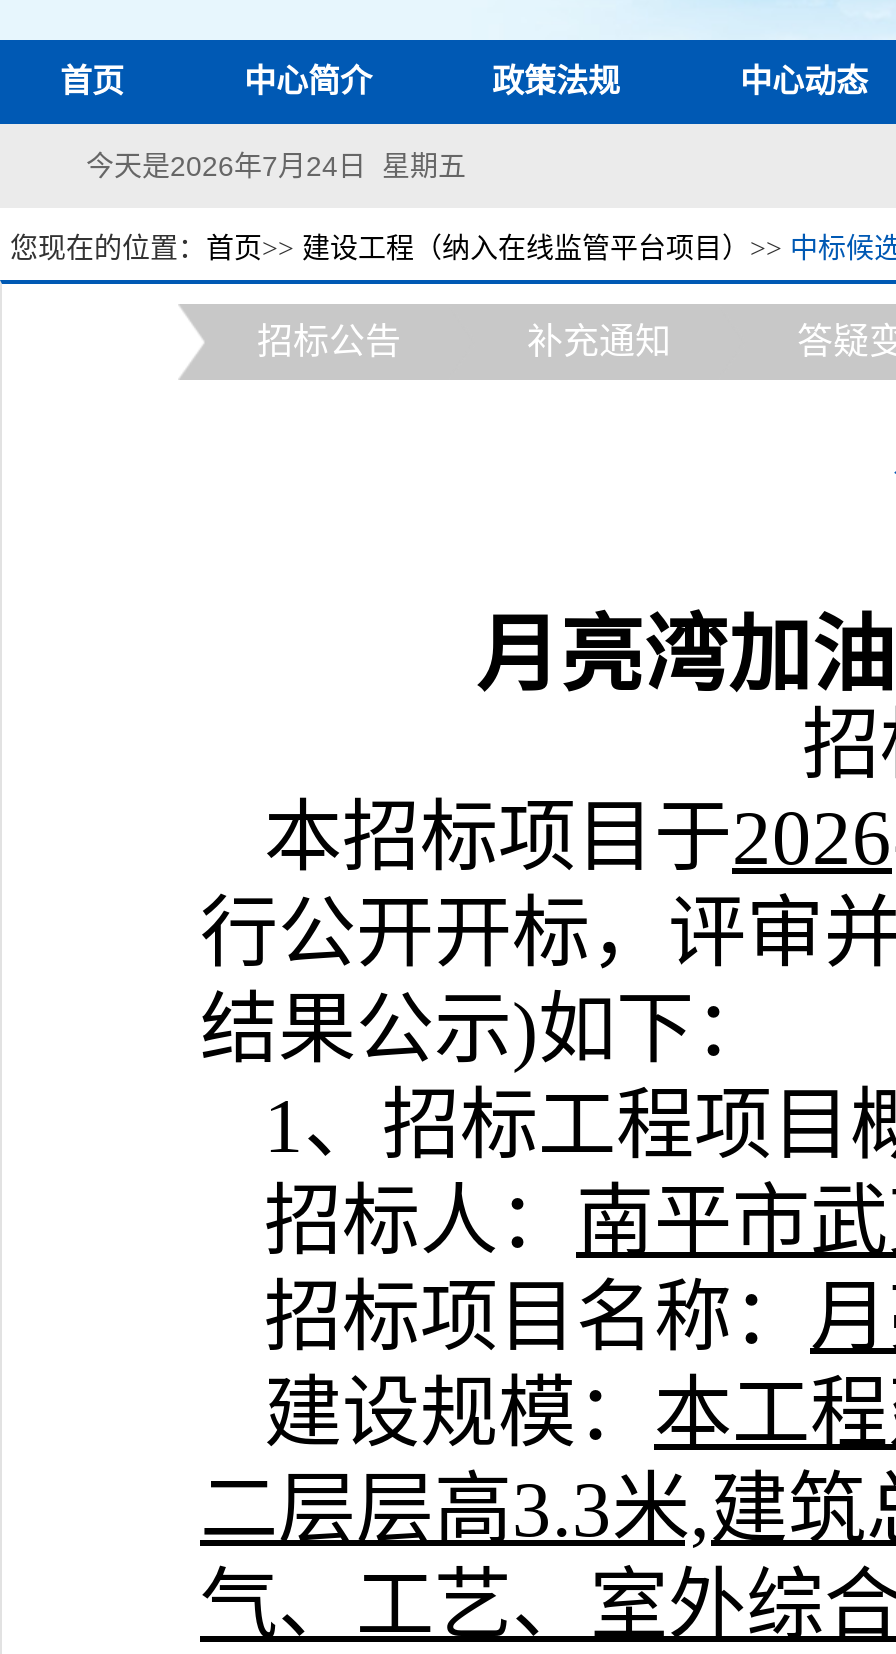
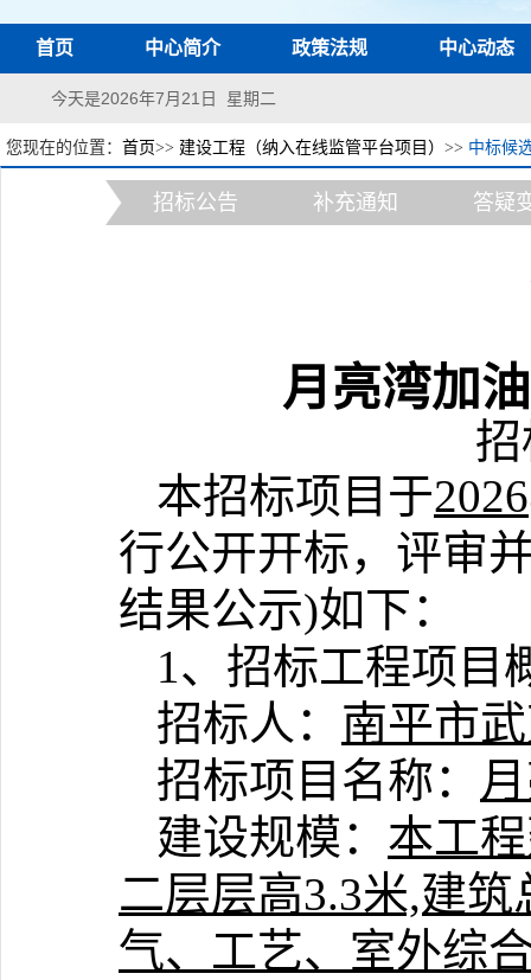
- 今天是2026年7月24日 星期五
+ 今天是2026年7月21日 星期二
